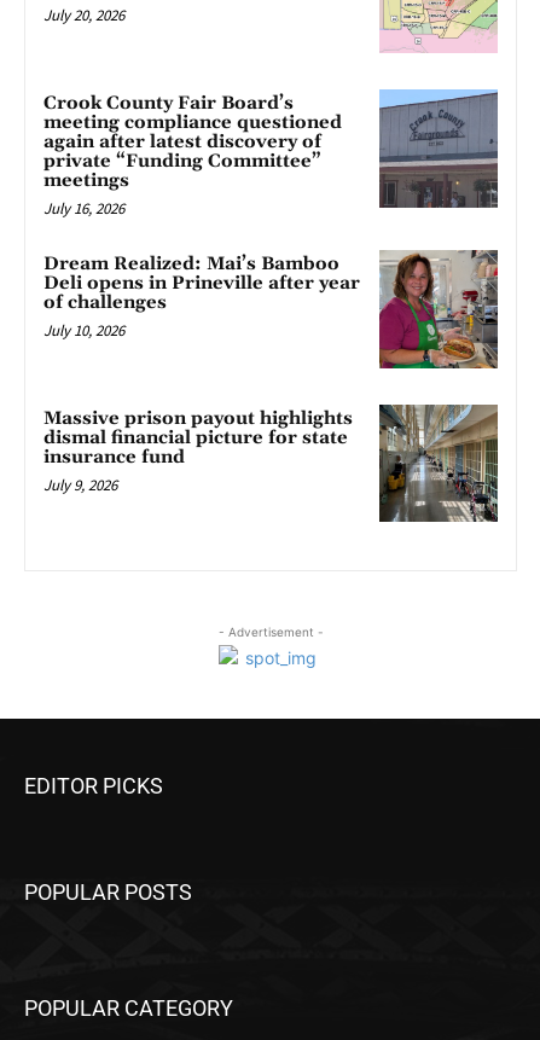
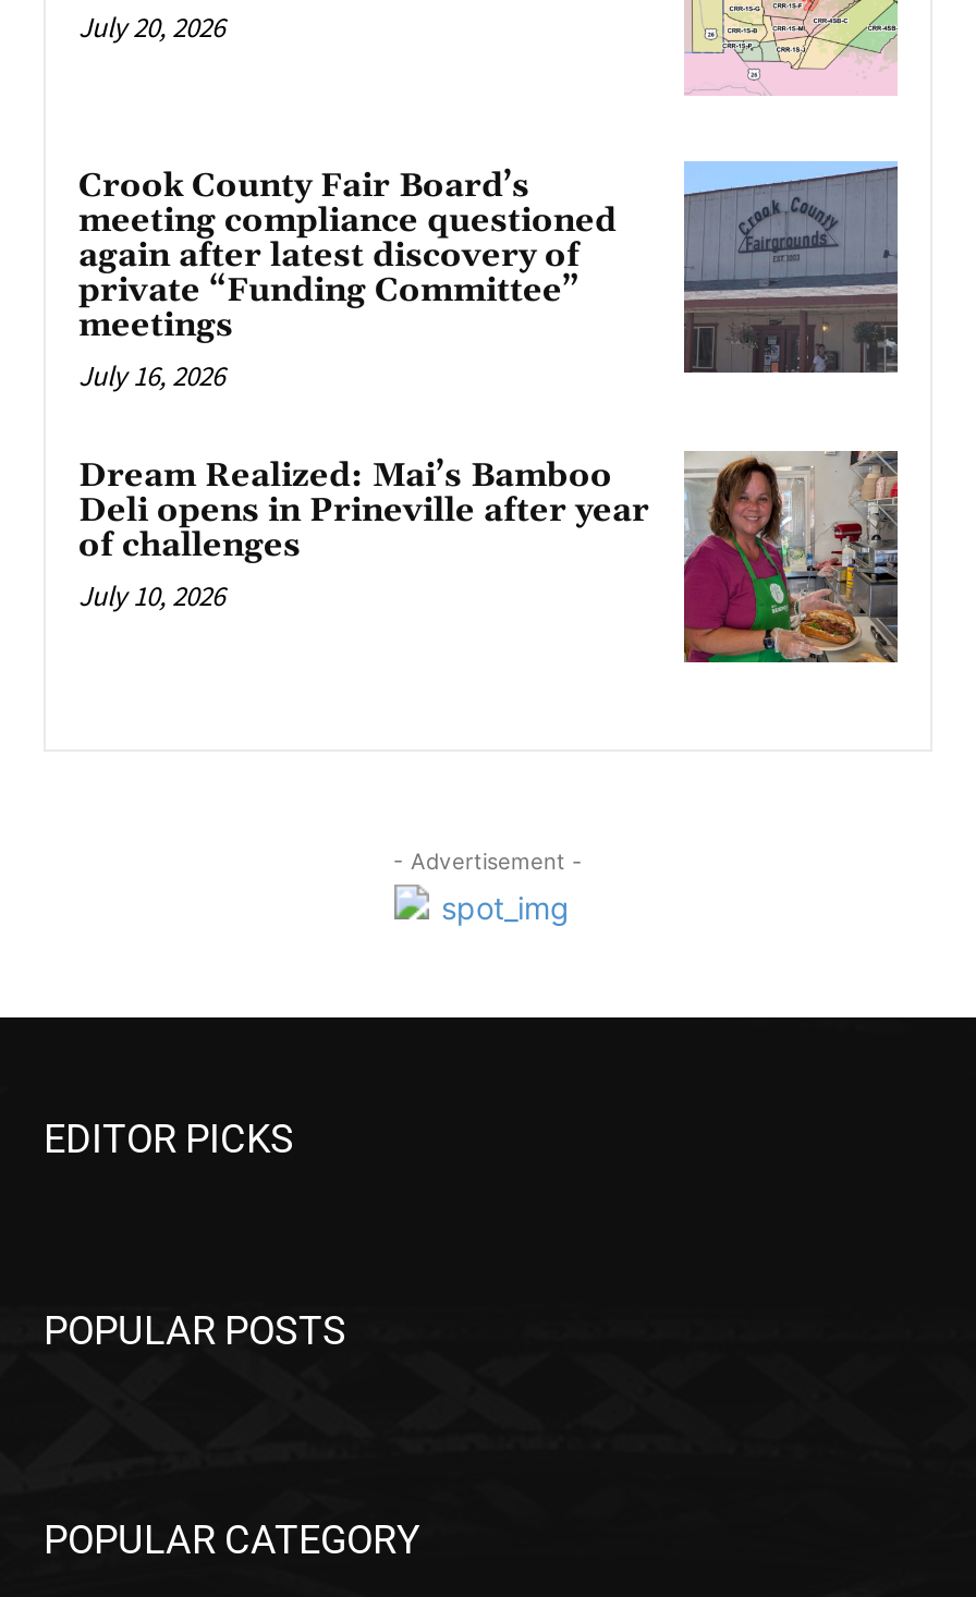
- [image]
- Massive prison payout highlights
- dismal financial picture for state
- insurance fund
- July 9, 2026
